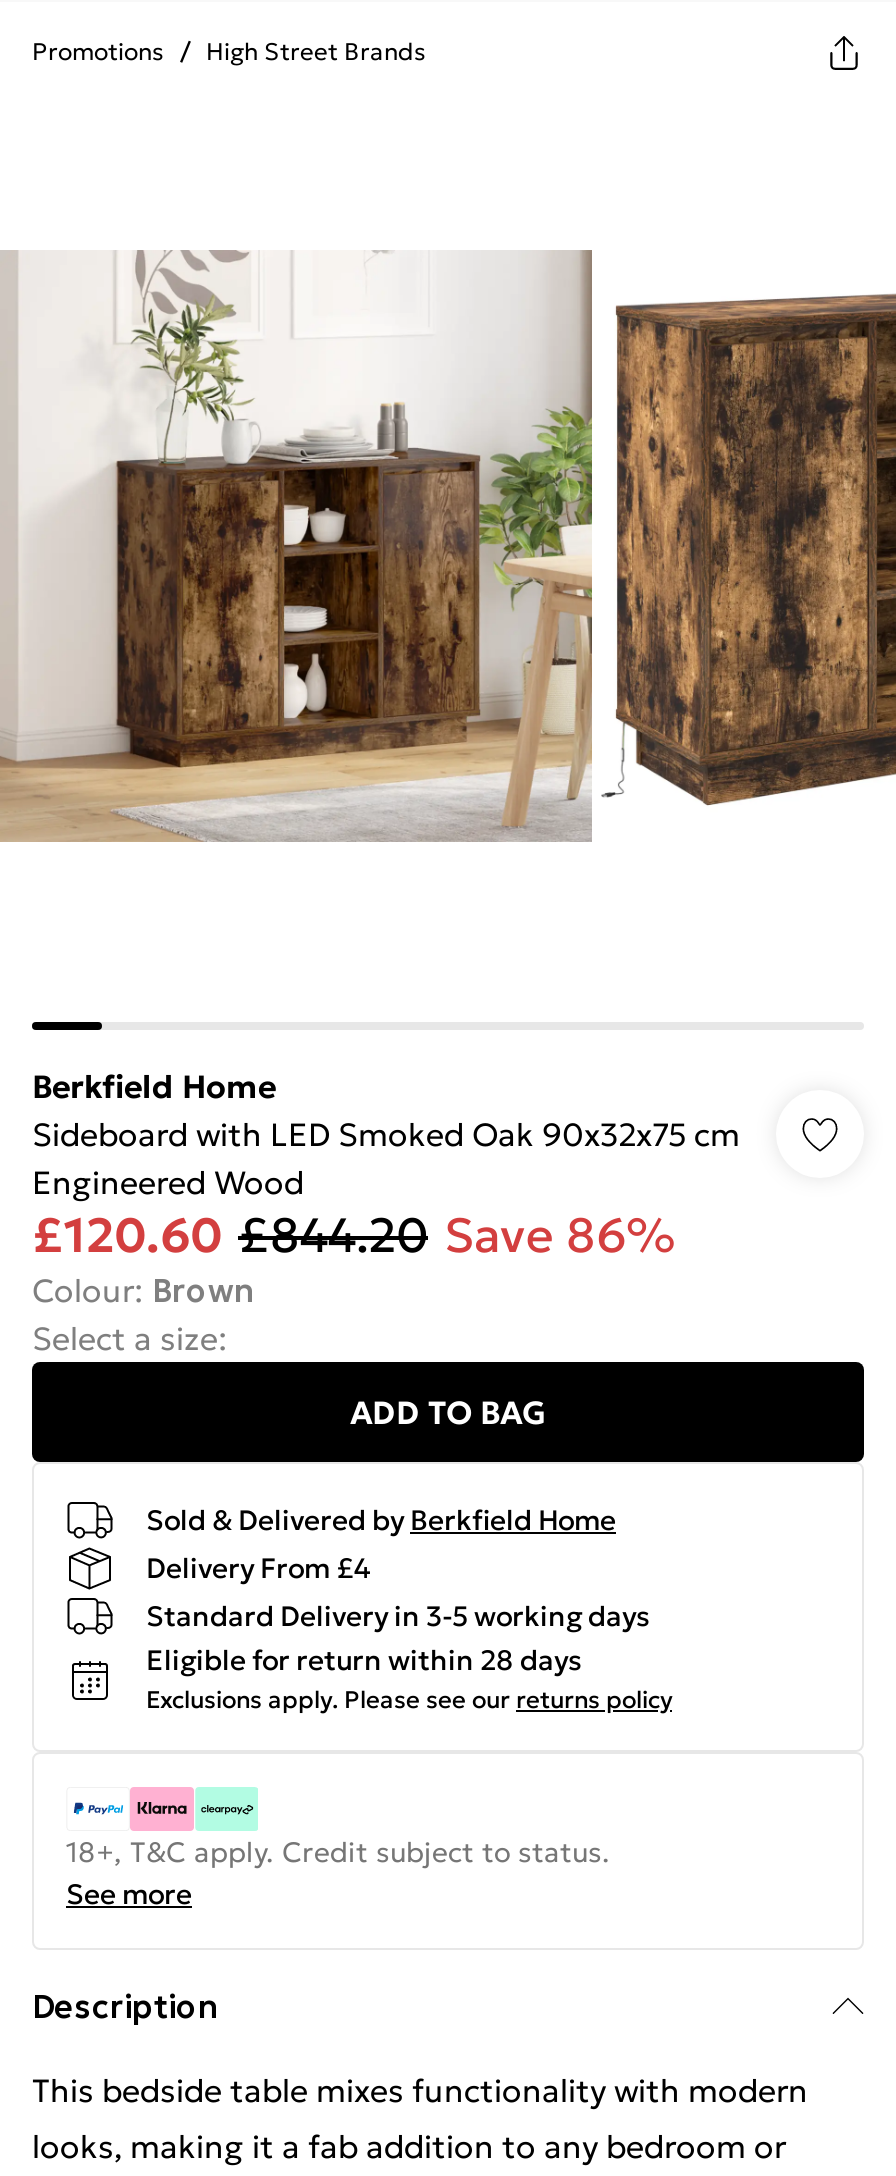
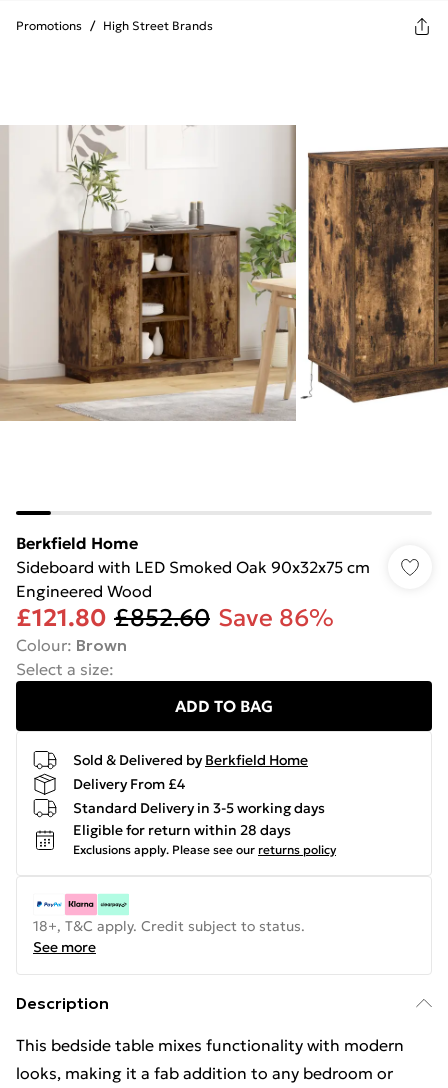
- £120.60 £844.20 Save 86%
+ £121.80 £852.60 Save 86%
